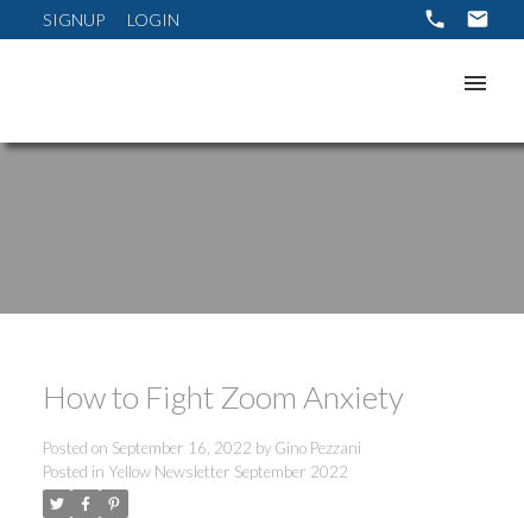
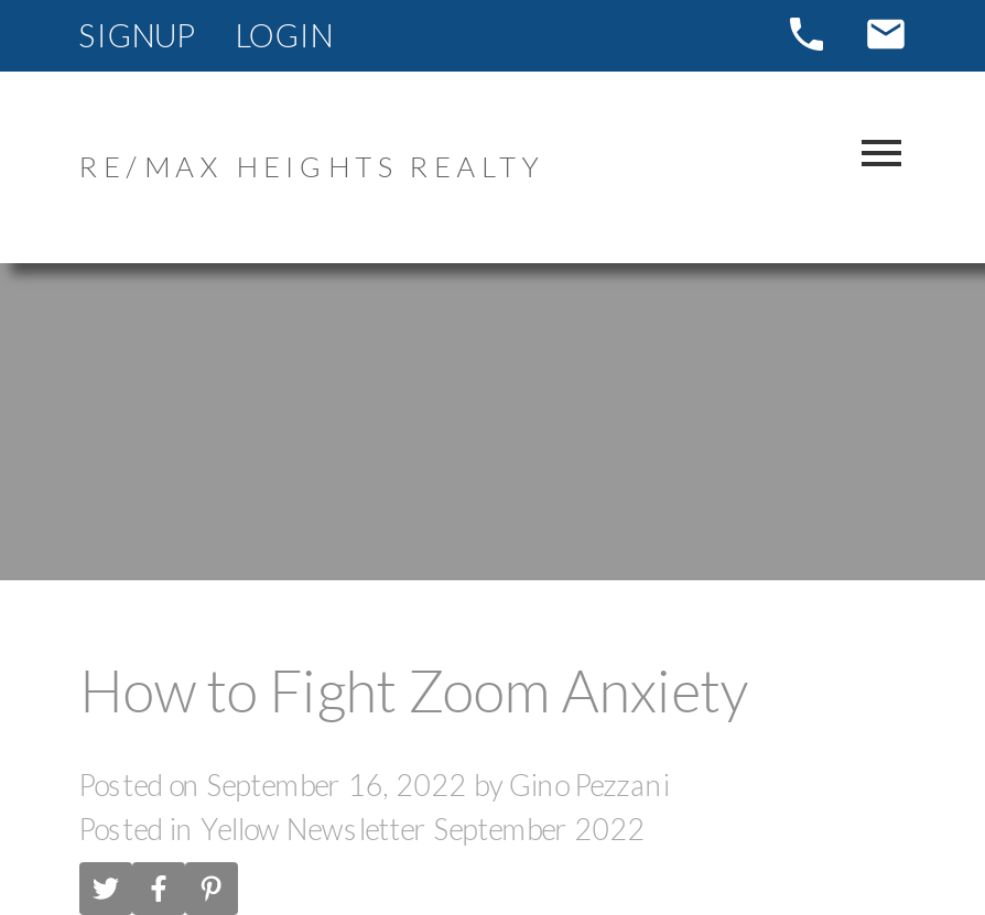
+ RE/MAX HEIGHTS REALTY
